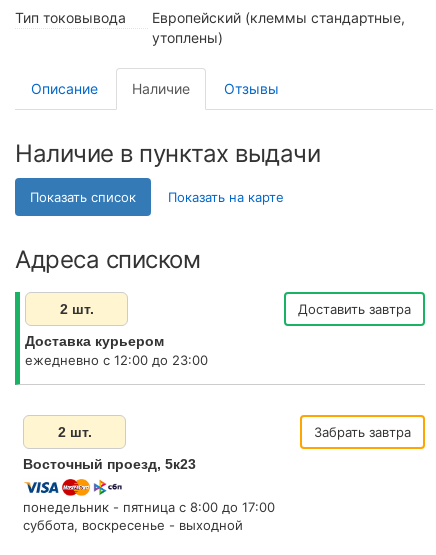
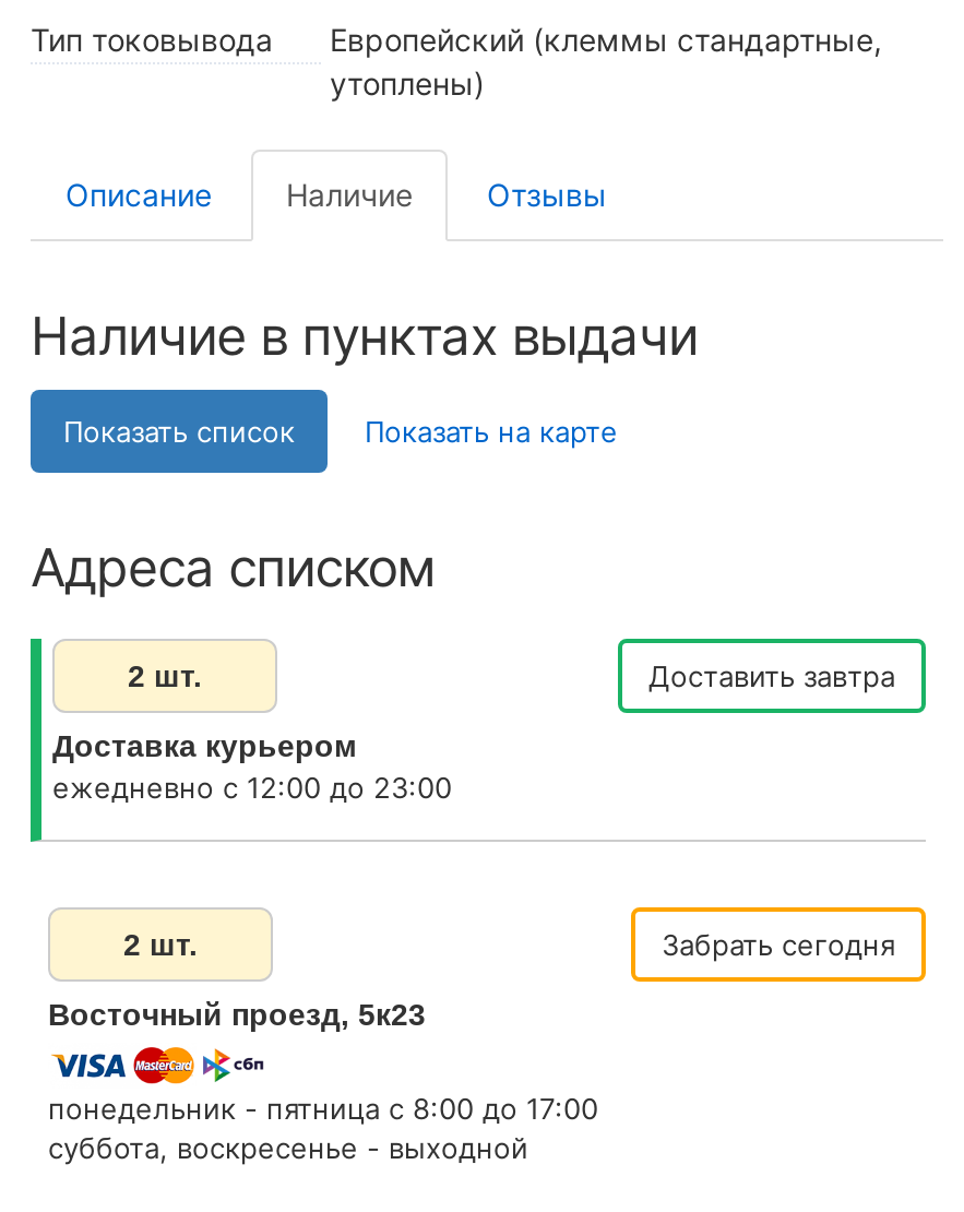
- Забрать завтра
+ Забрать сегодня
